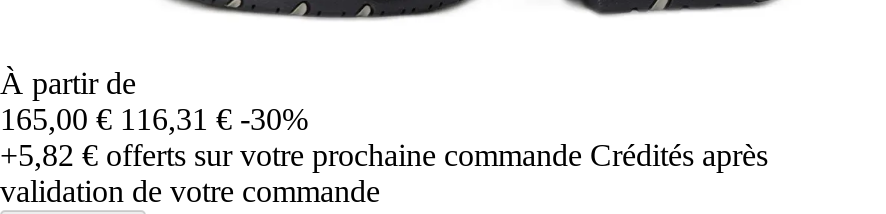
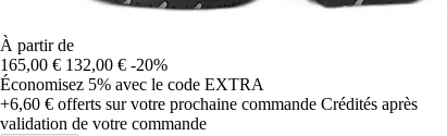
- 165,00 € 116,31 € -30%
- +5,82 €offerts sur votre prochaine commande Crédités après
+ 165,00 € 132,00 € -20%
+ Économisez 5% avec le code EXTRA
+ +6,60 €offerts sur votre prochaine commande Crédités après
